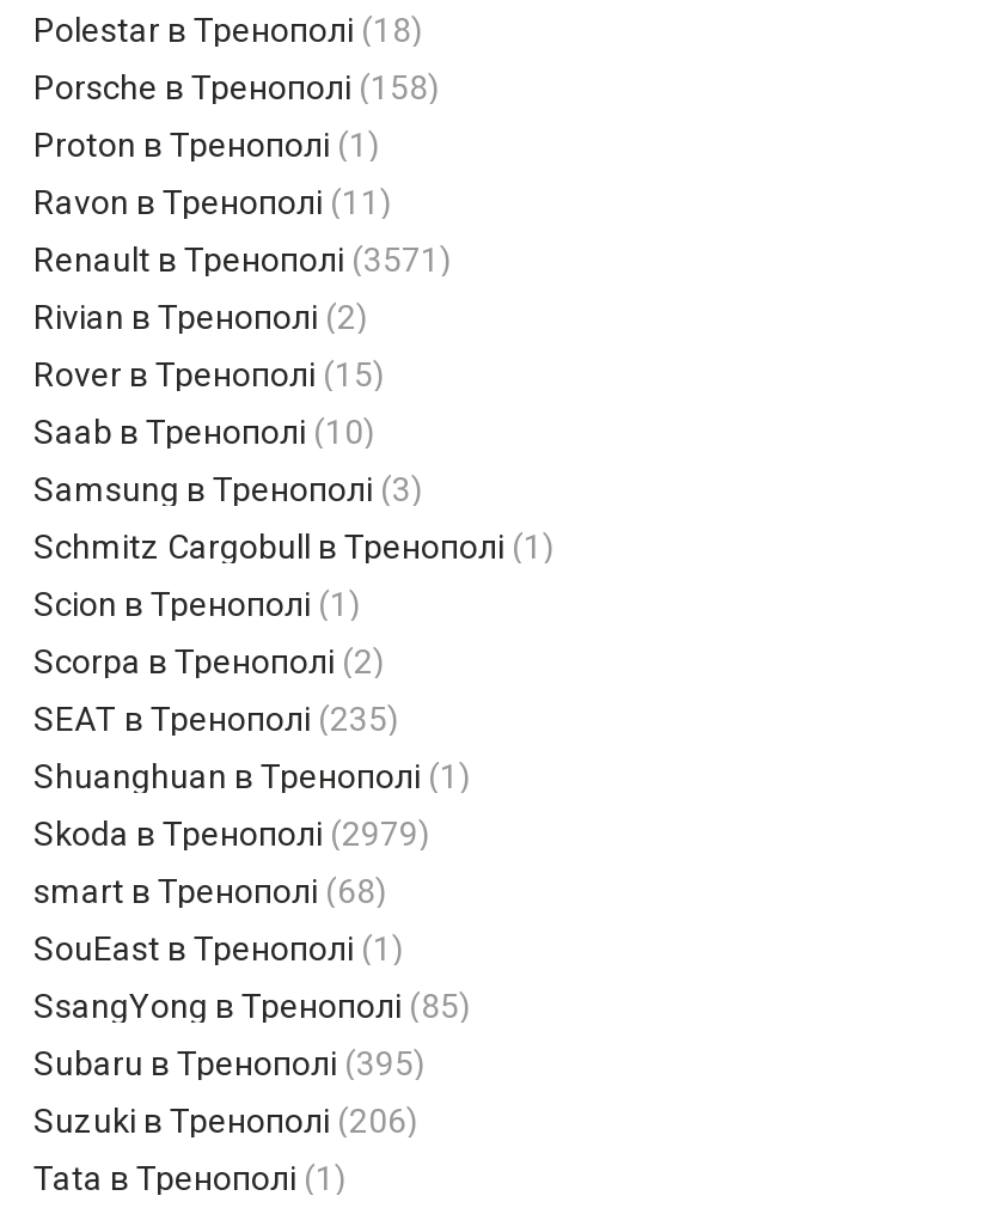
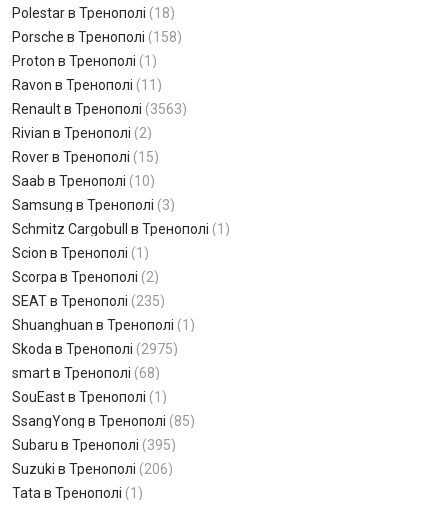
- Renault в Тренополі (3571)
+ Renault в Тренополі (3563)

- Skoda в Тренополі (2979)
+ Skoda в Тренополі (2975)
